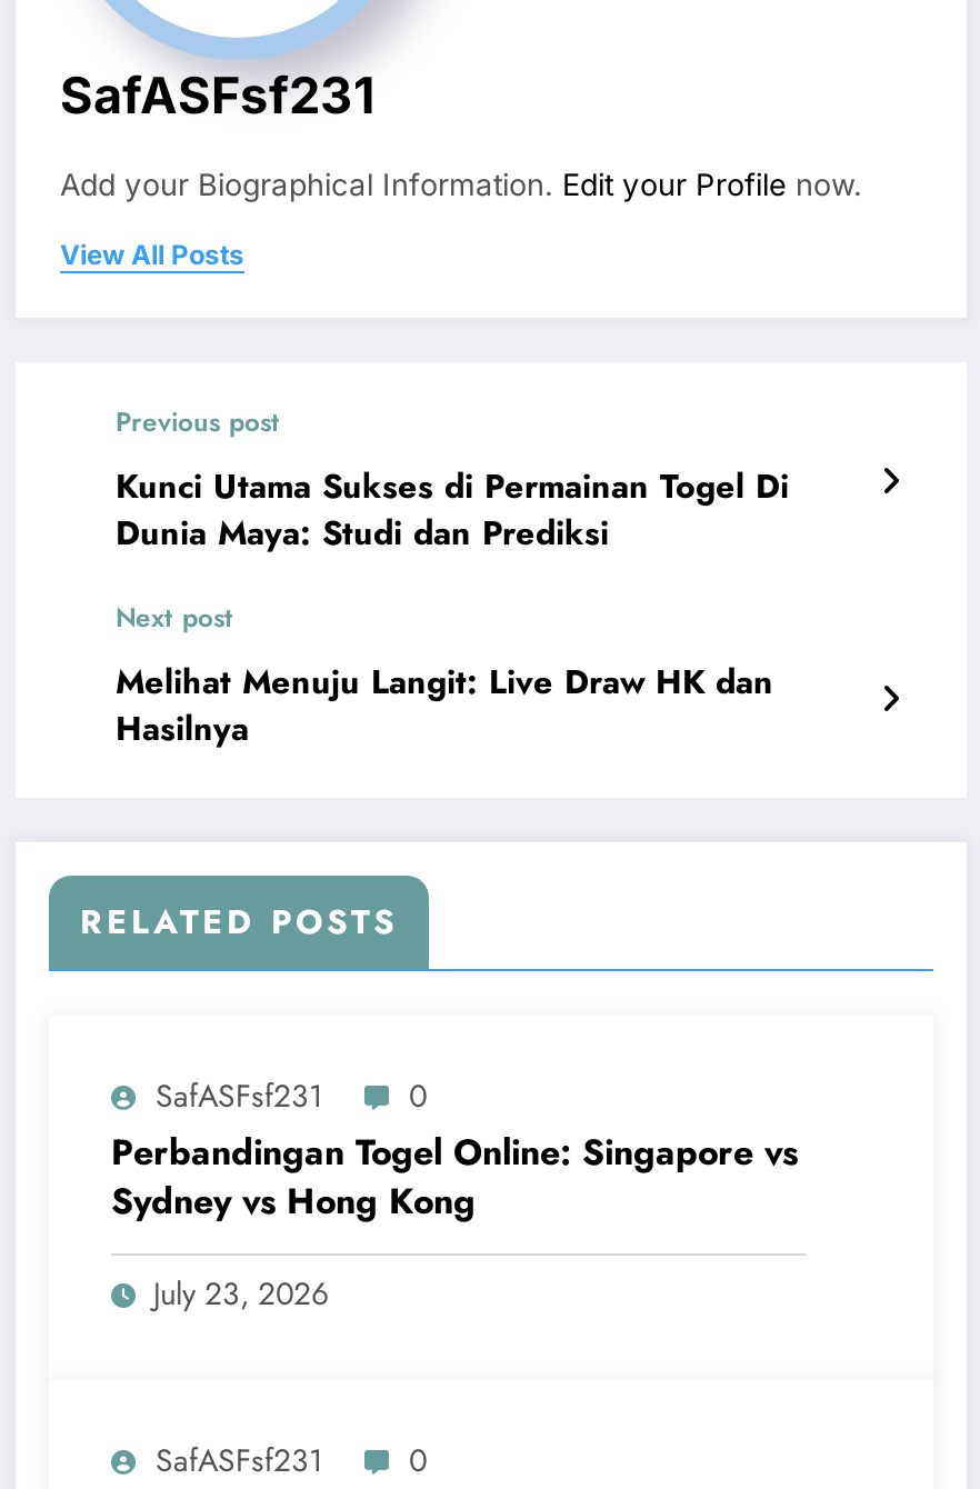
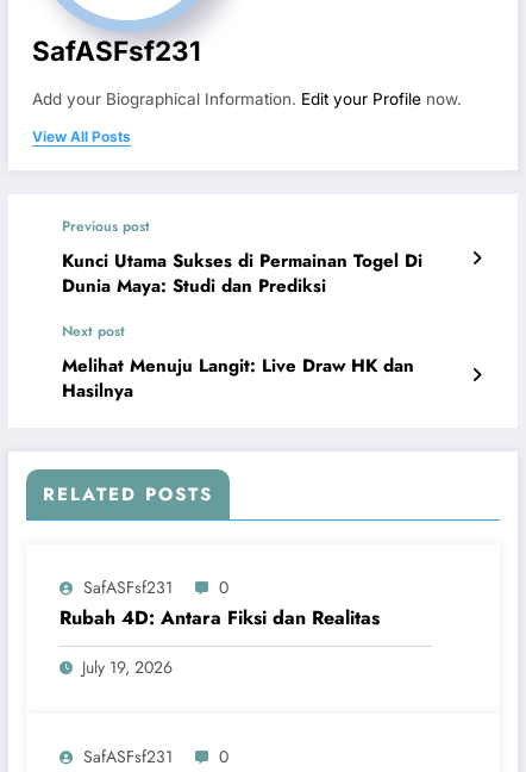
- Perbandingan Togel Online: Singapore vs
- Sydney vs Hong Kong
+ Rubah 4D: Antara Fiksi dan Realitas

- July 23, 2026
+ July 19, 2026
